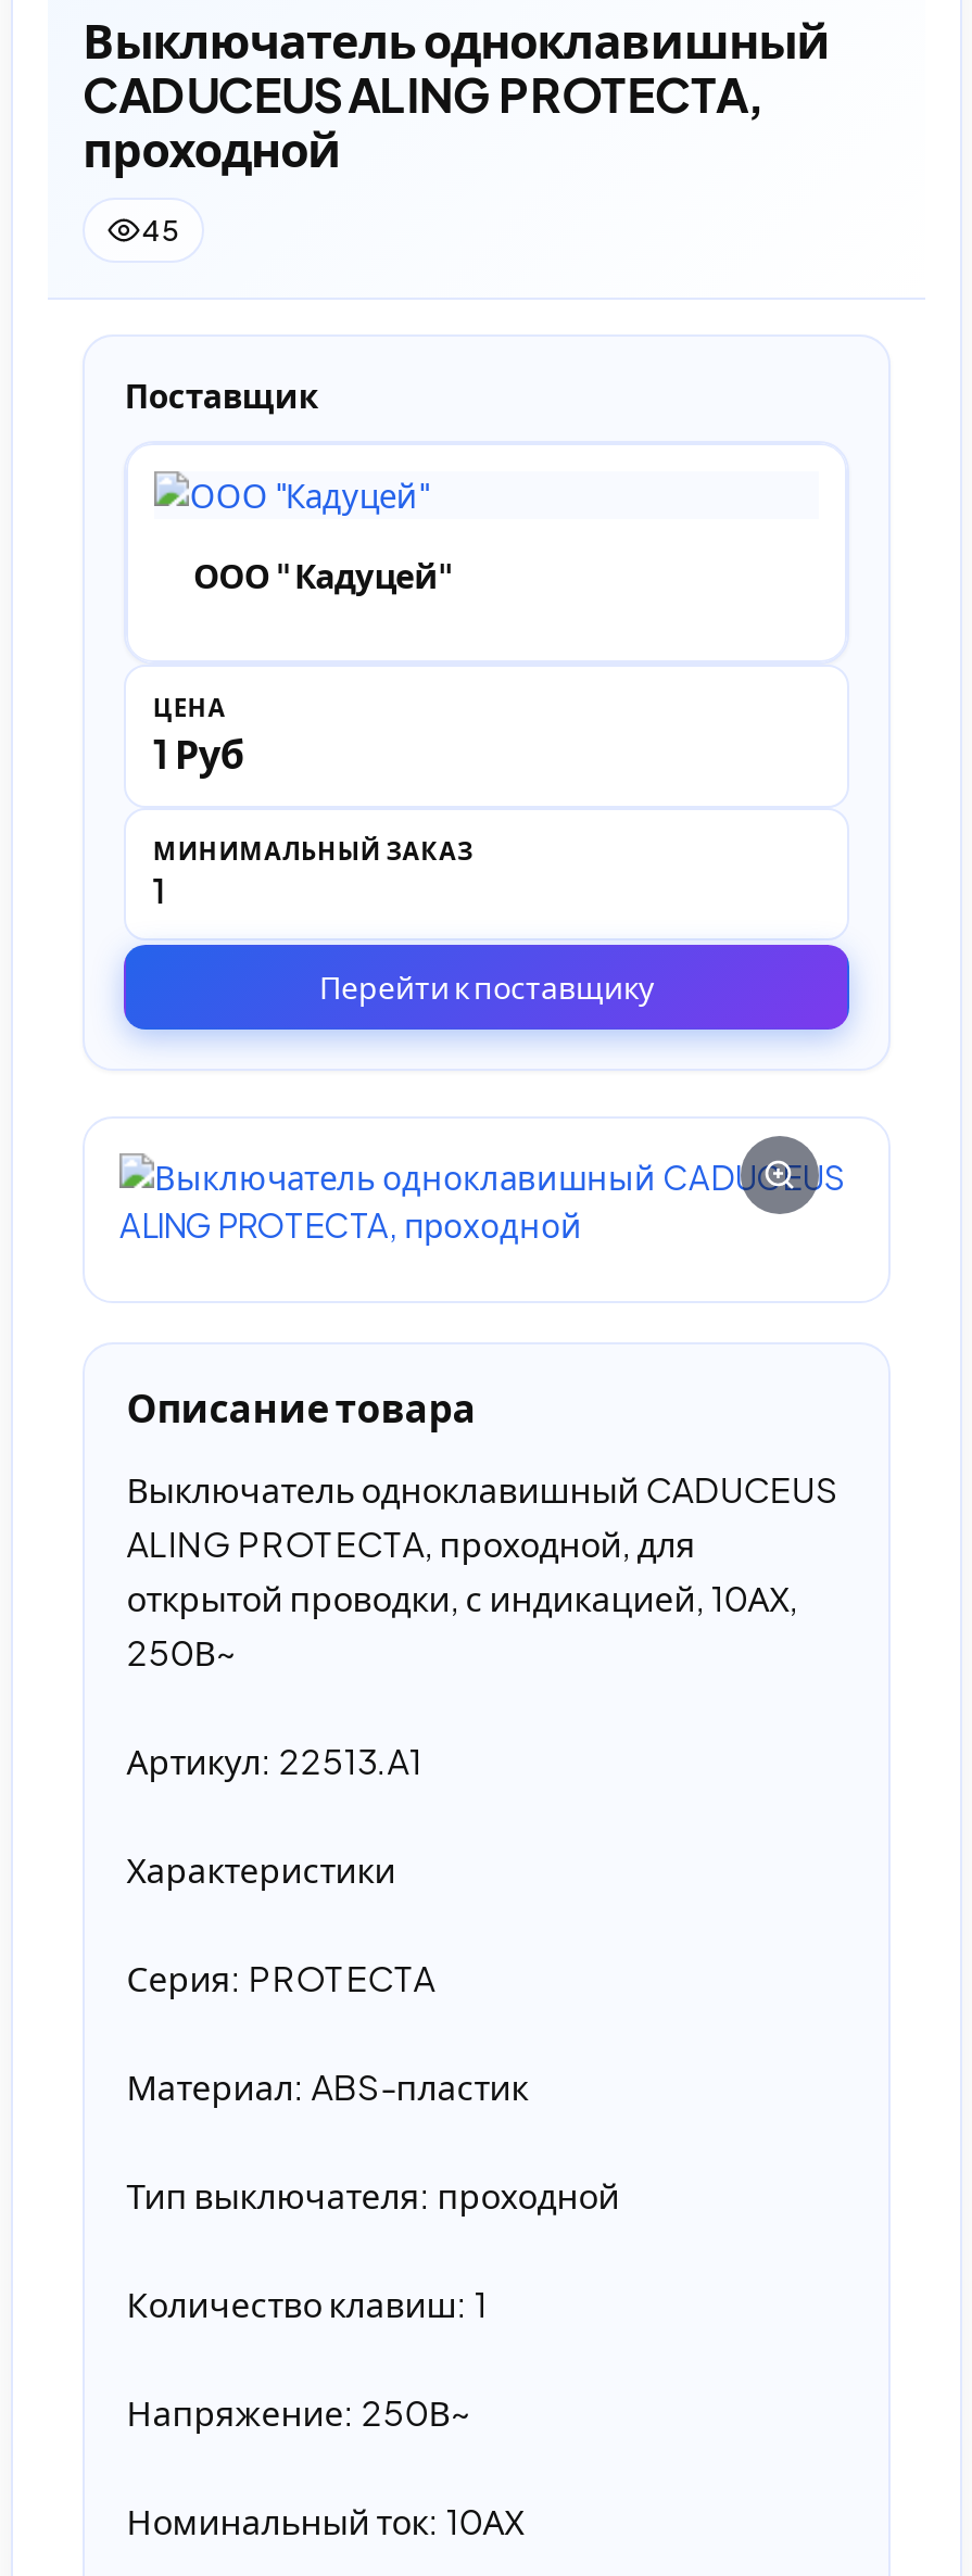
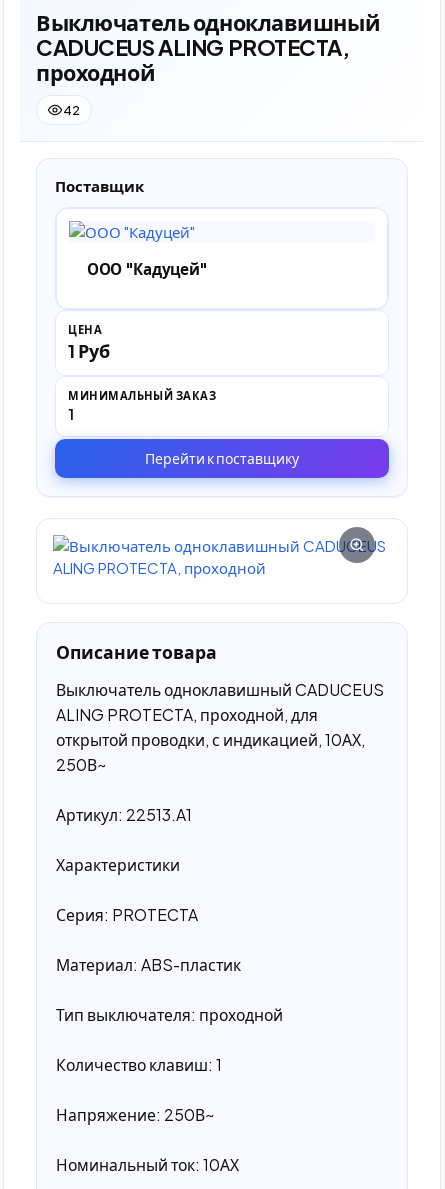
- 45
+ 42
